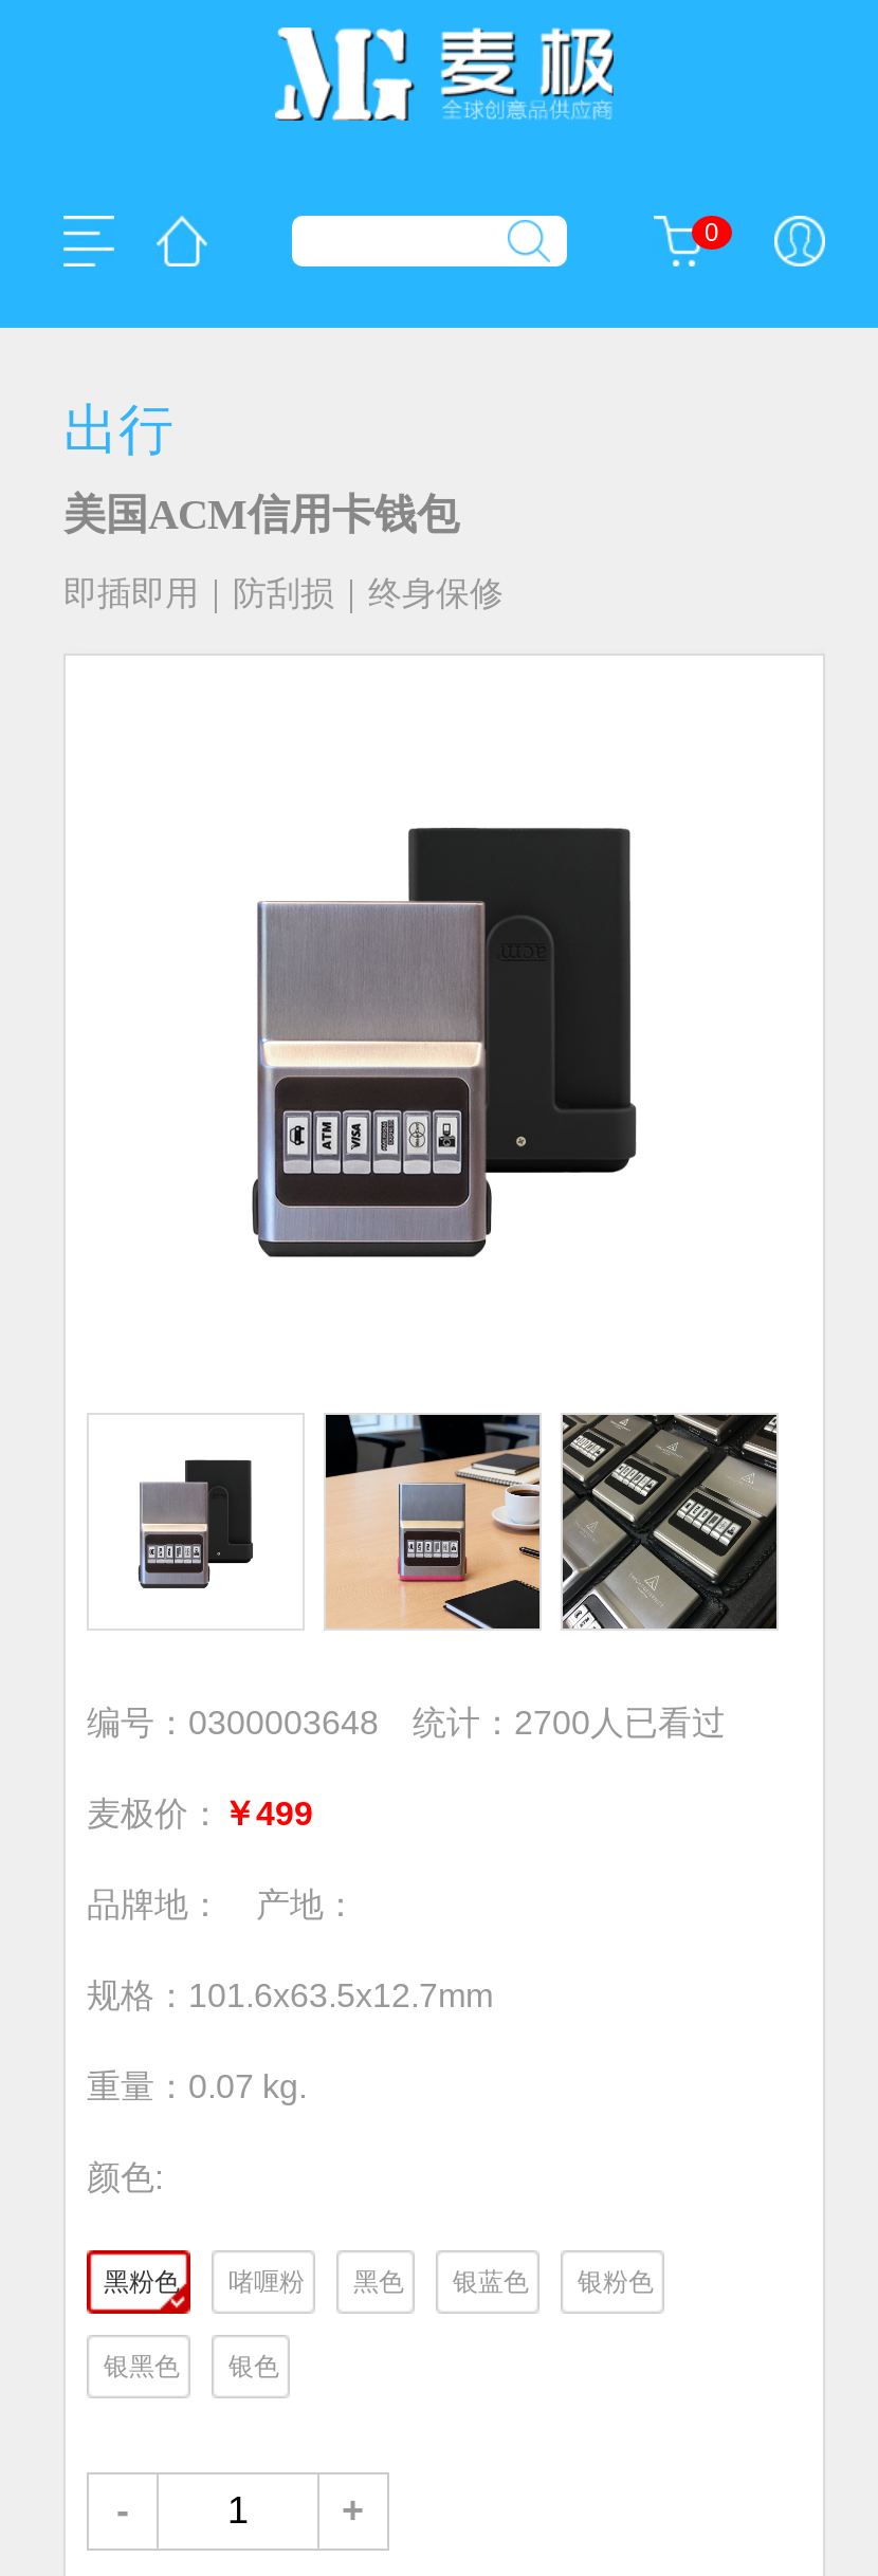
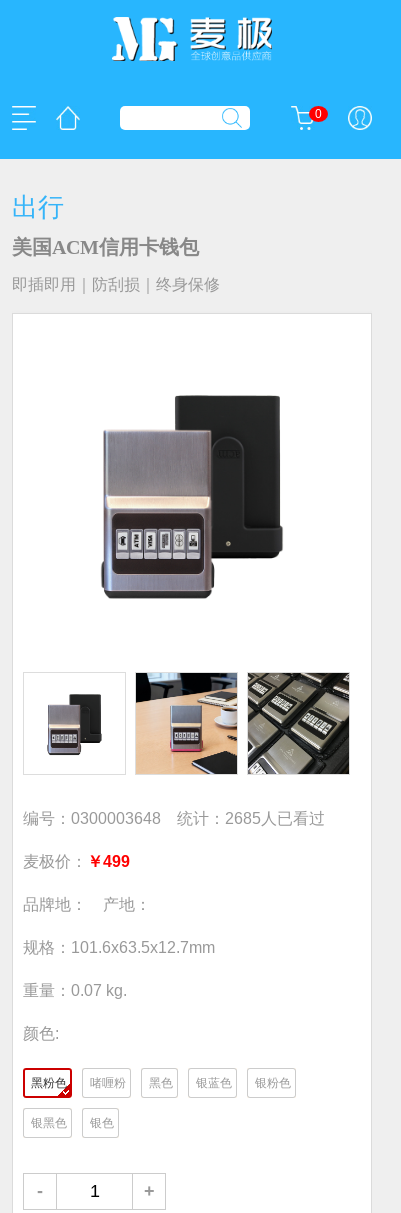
- 编号：0300003648 统计：2700人已看过
+ 编号：0300003648 统计：2685人已看过
